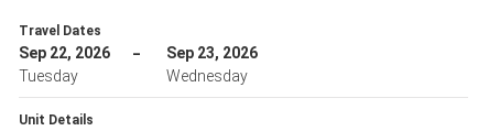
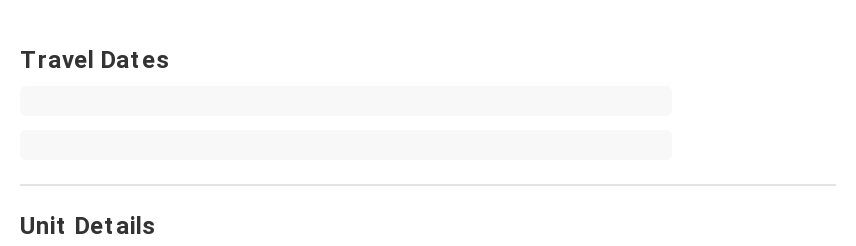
- Sep 22, 2026
- Tuesday

- Sep 23, 2026
- Wednesday
